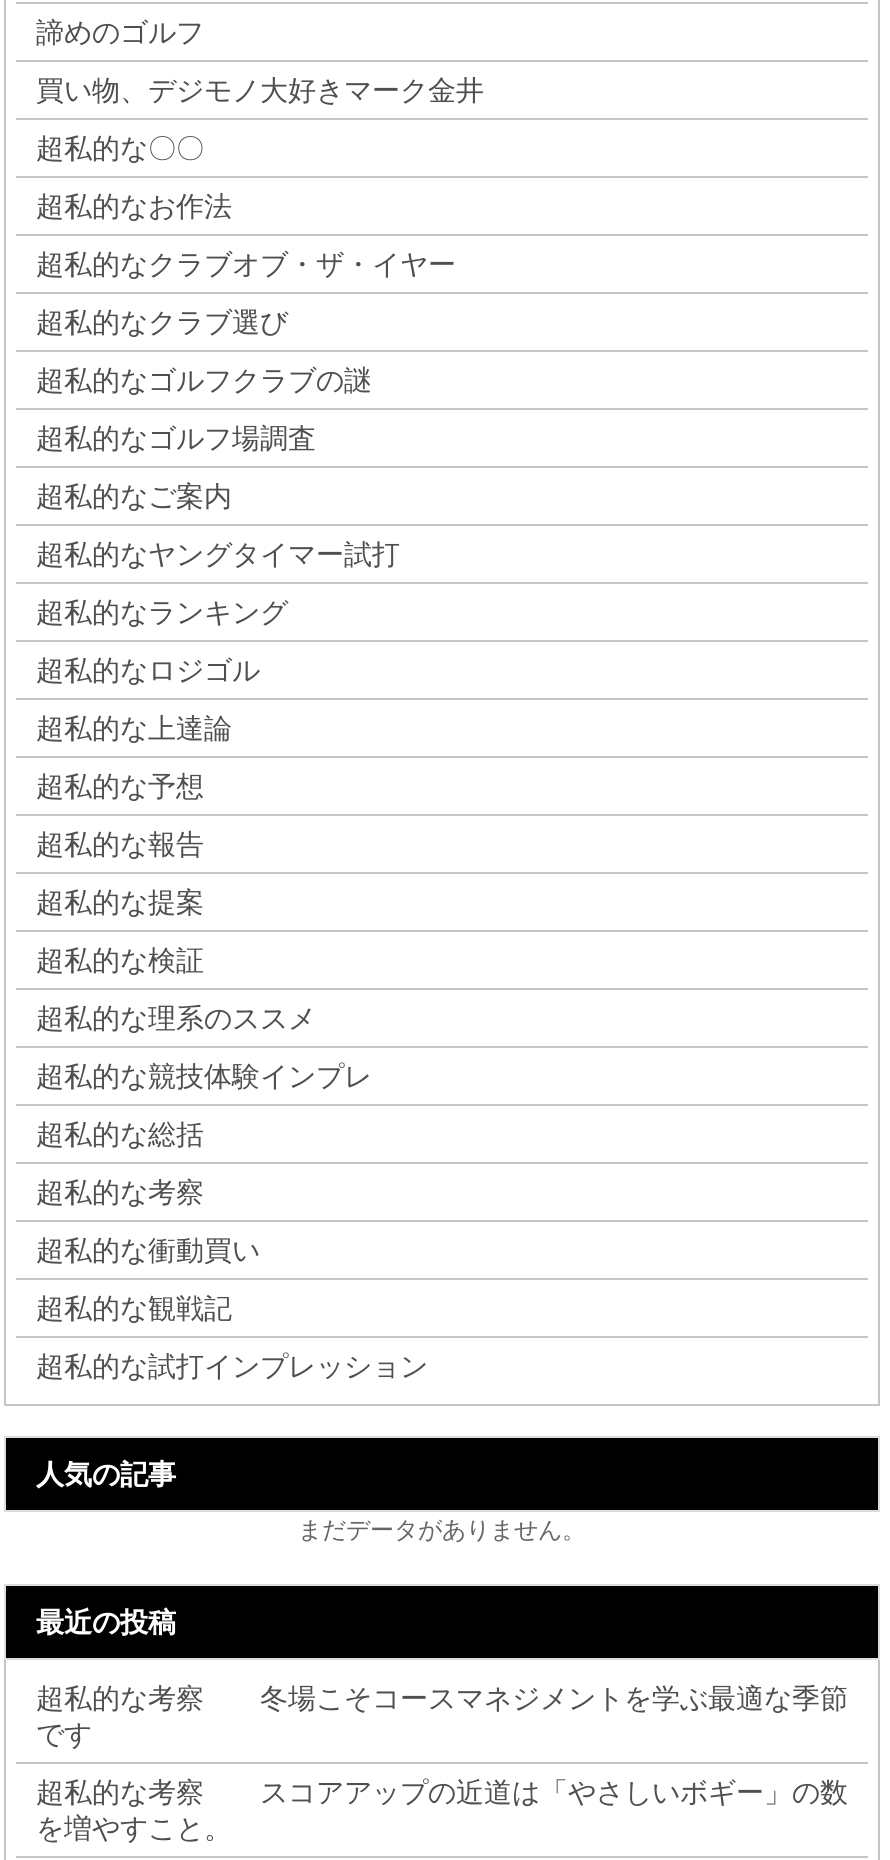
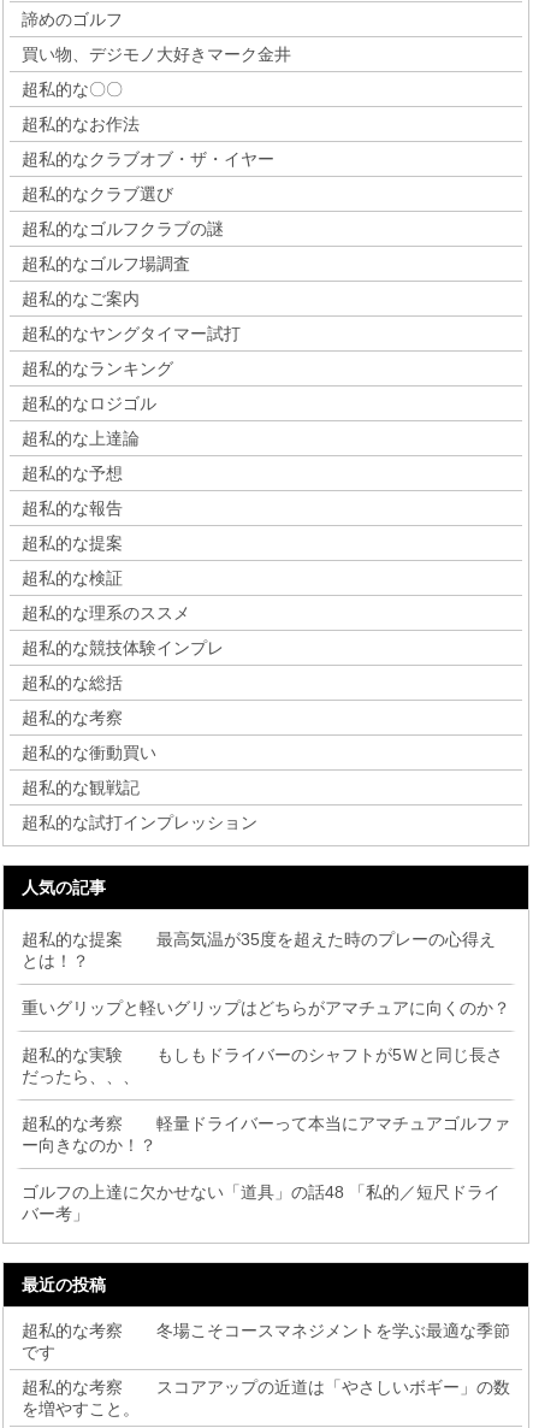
- まだデータがありません。
+ 超私的な提案 最高気温が35度を超えた時のプレーの心得え
+ とは！？
+ 重いグリップと軽いグリップはどちらがアマチュアに向くのか？
+ 超私的な実験 もしもドライバーのシャフトが5Ｗと同じ長さ
+ だったら、、、
+ 超私的な考察 軽量ドライバーって本当にアマチュアゴルファ
+ ー向きなのか！？
+ ゴルフの上達に欠かせない「道具」の話48 「私的／短尺ドライ
+ バー考」
